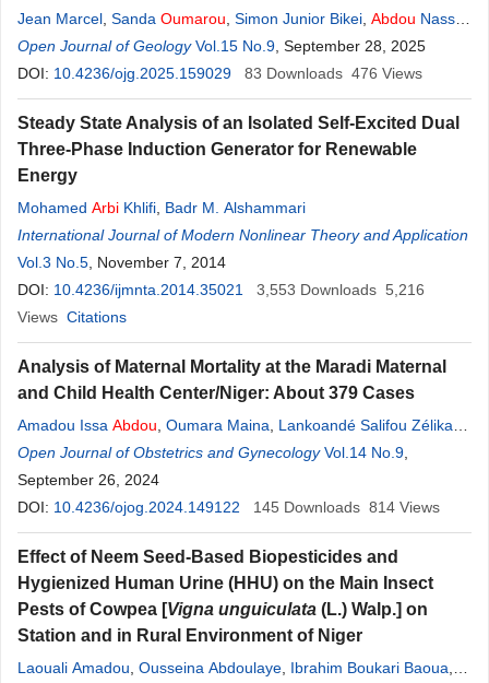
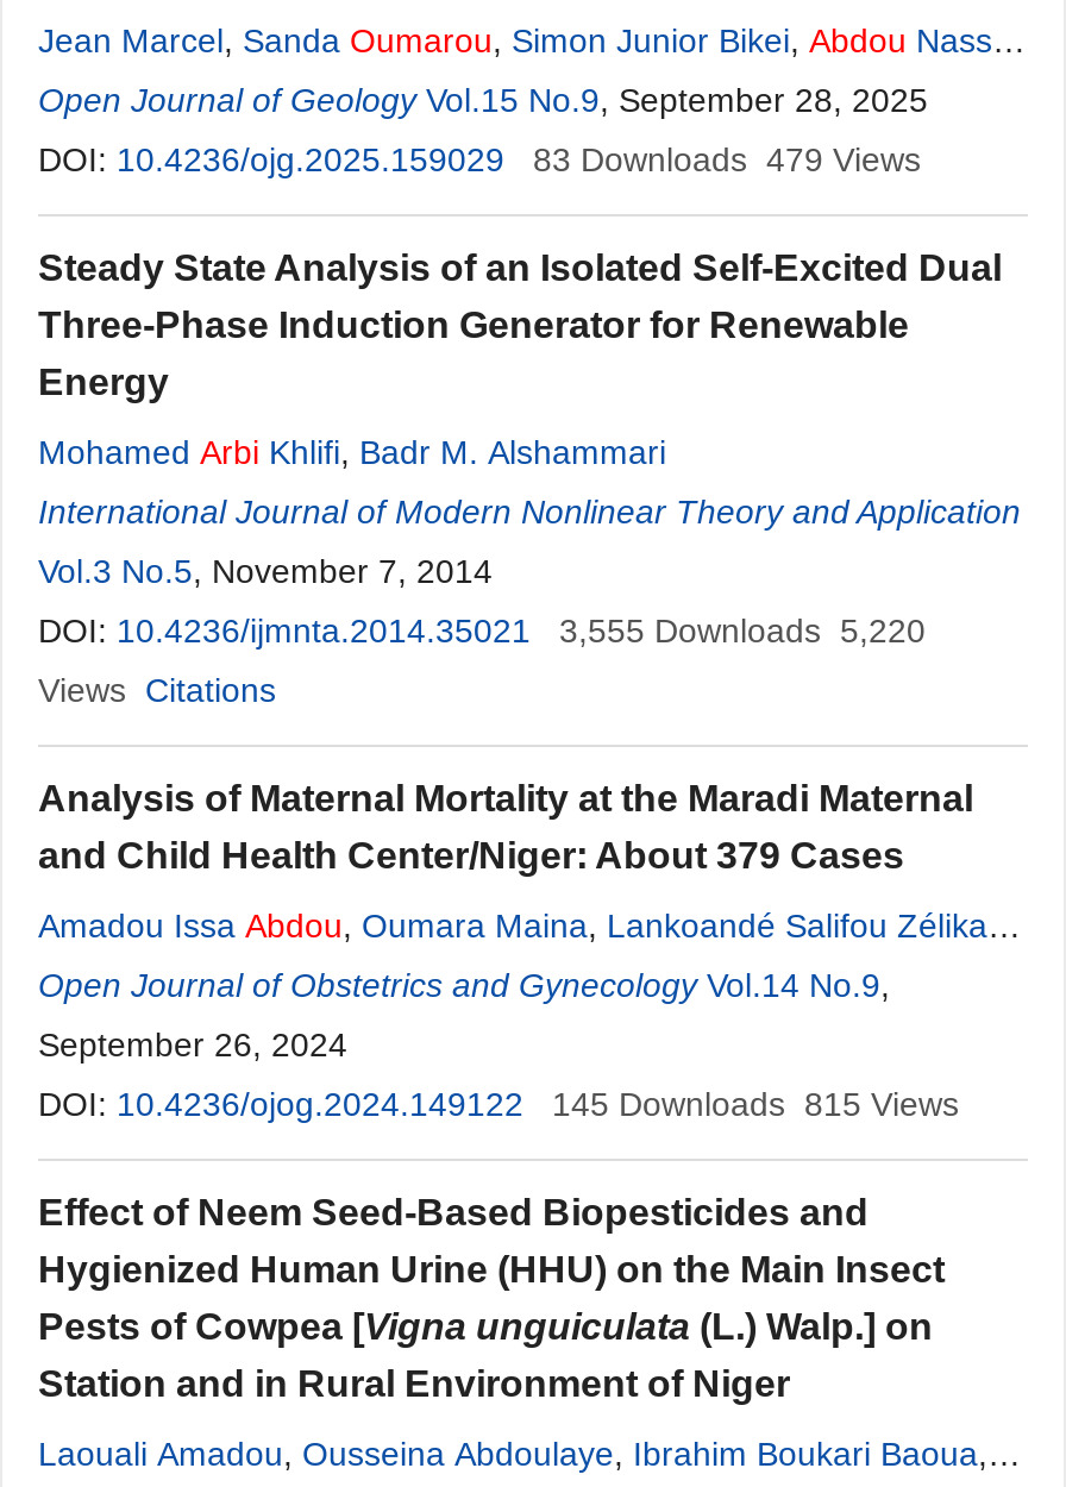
- 83 Downloads 476 Views
+ 83 Downloads 479 Views

- DOI: 10.4236/ijmnta.2014.35021 3,553 Downloads 5,216
+ DOI: 10.4236/ijmnta.2014.35021 3,555 Downloads 5,220

- 145 Downloads 814 Views
+ 145 Downloads 815 Views
